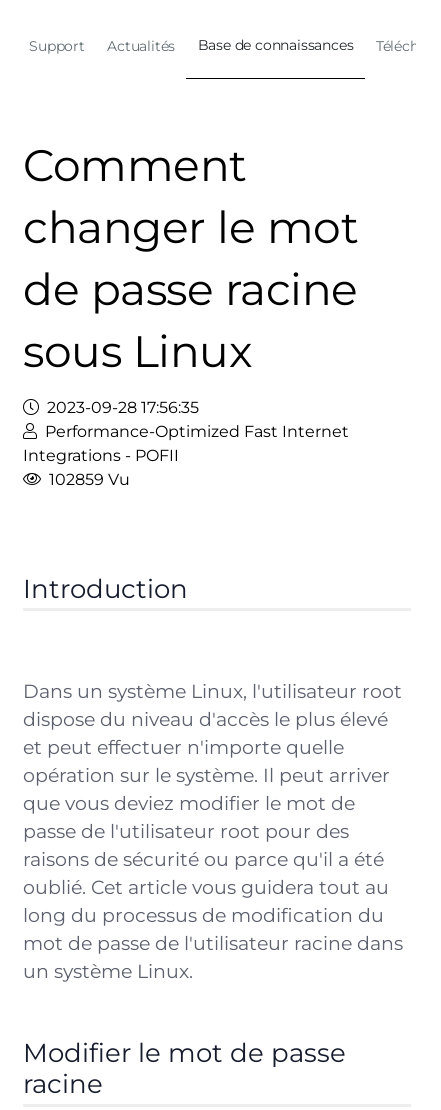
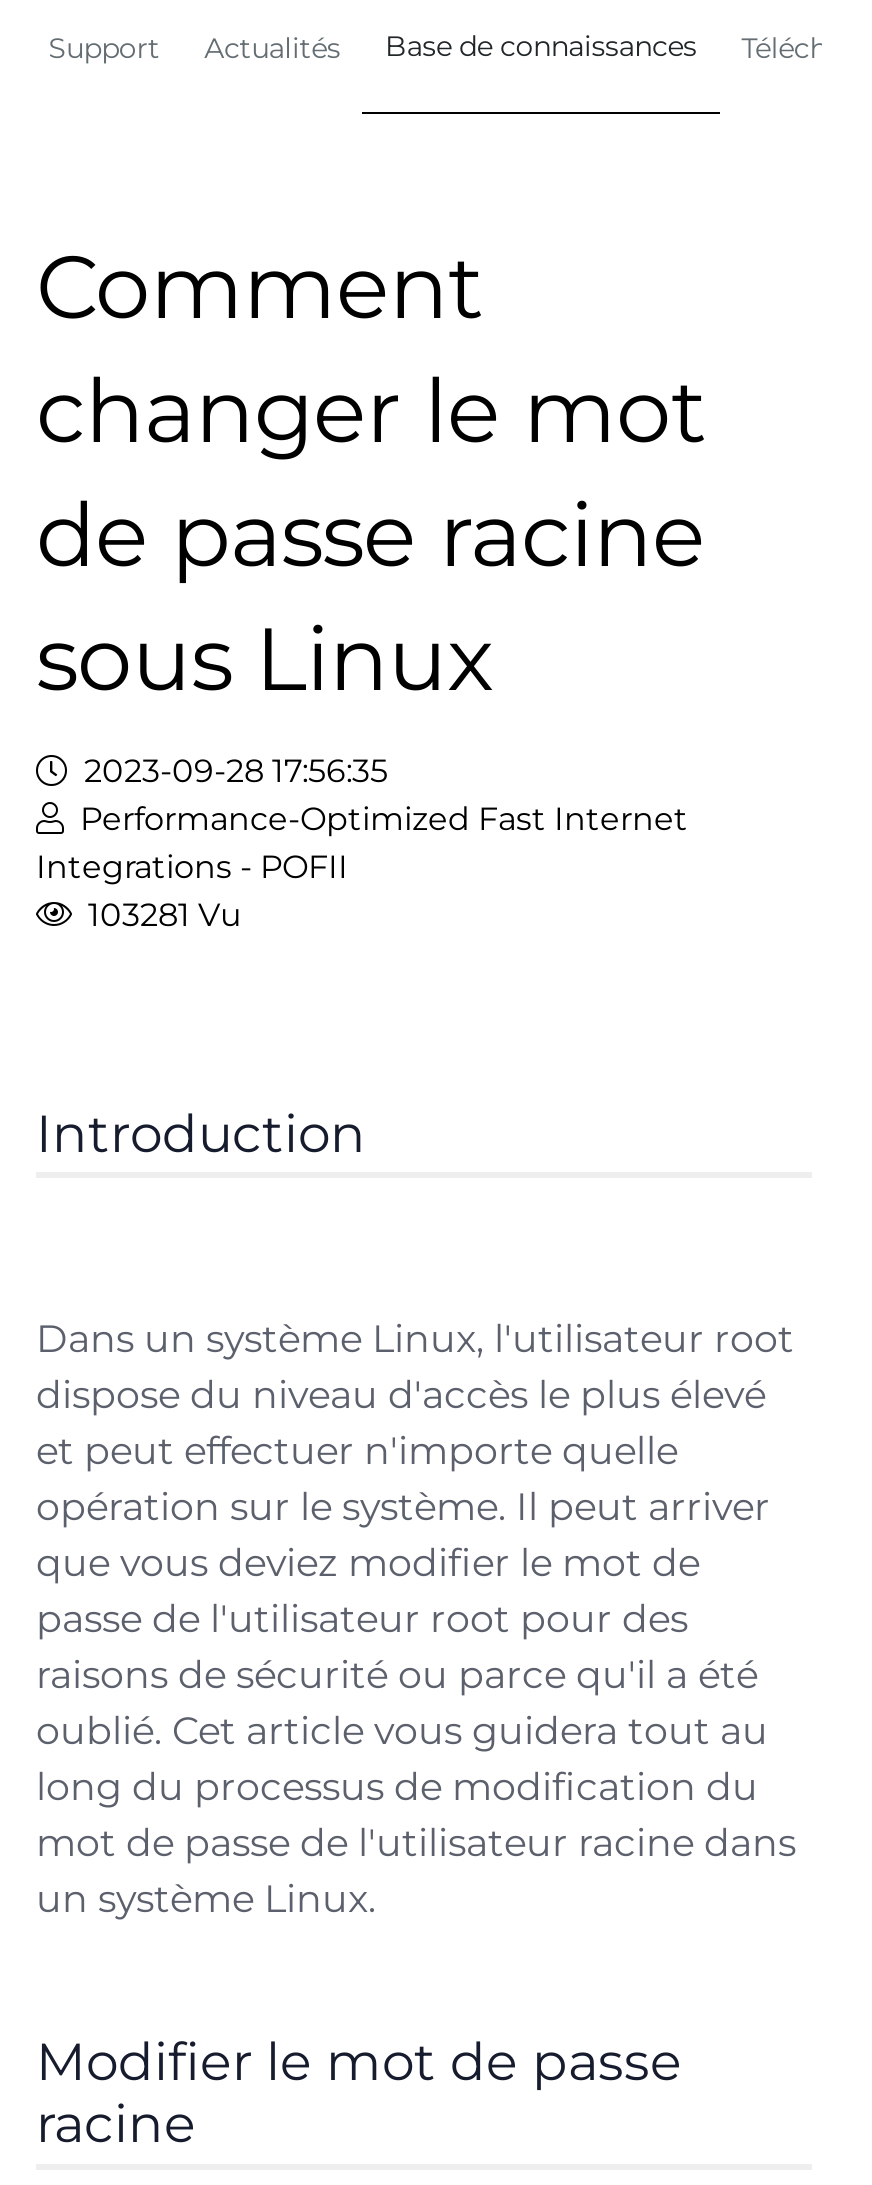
- 102859 Vu
+ 103281 Vu
